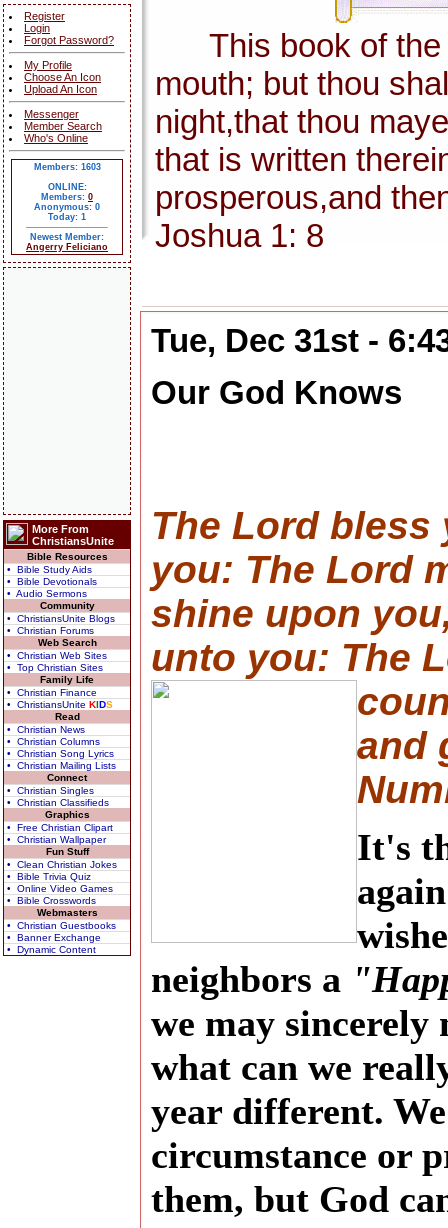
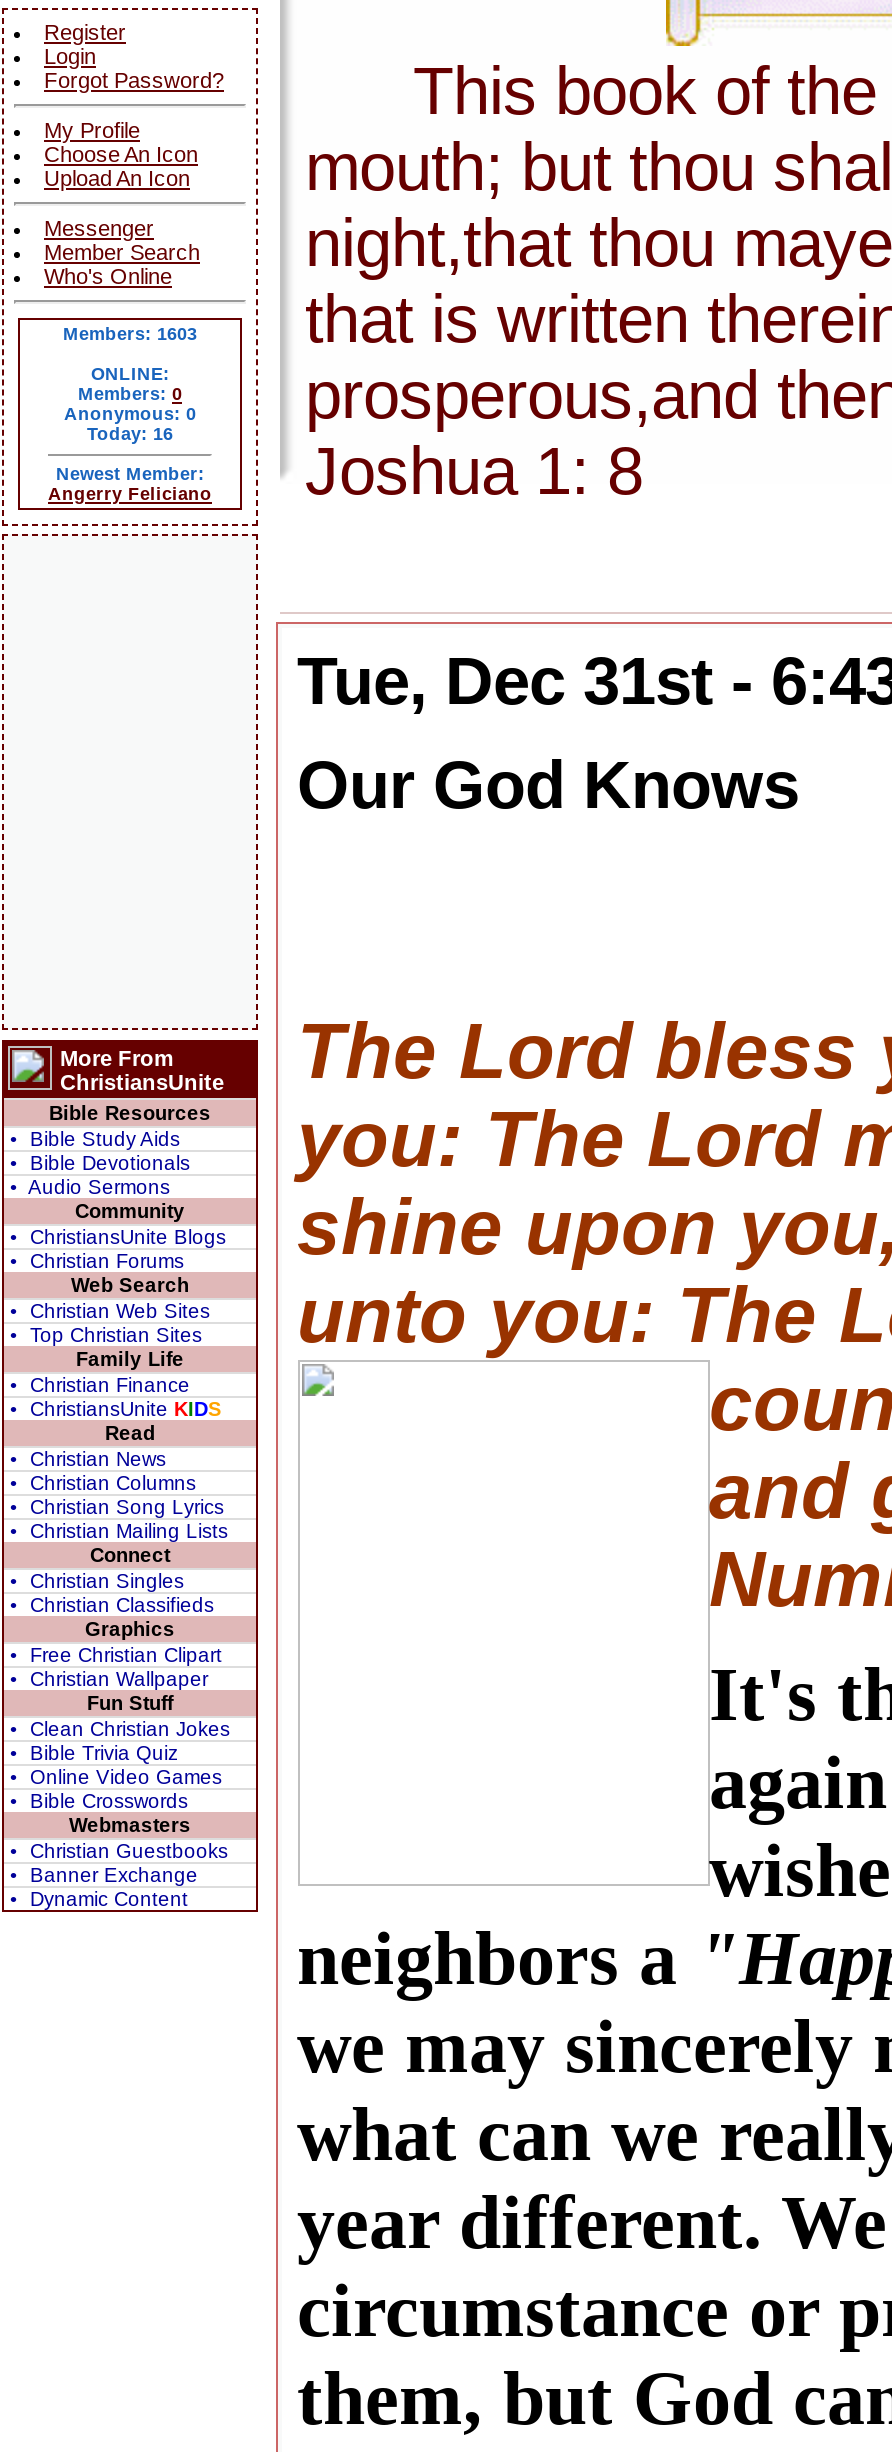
- Today: 1
+ Today: 16
